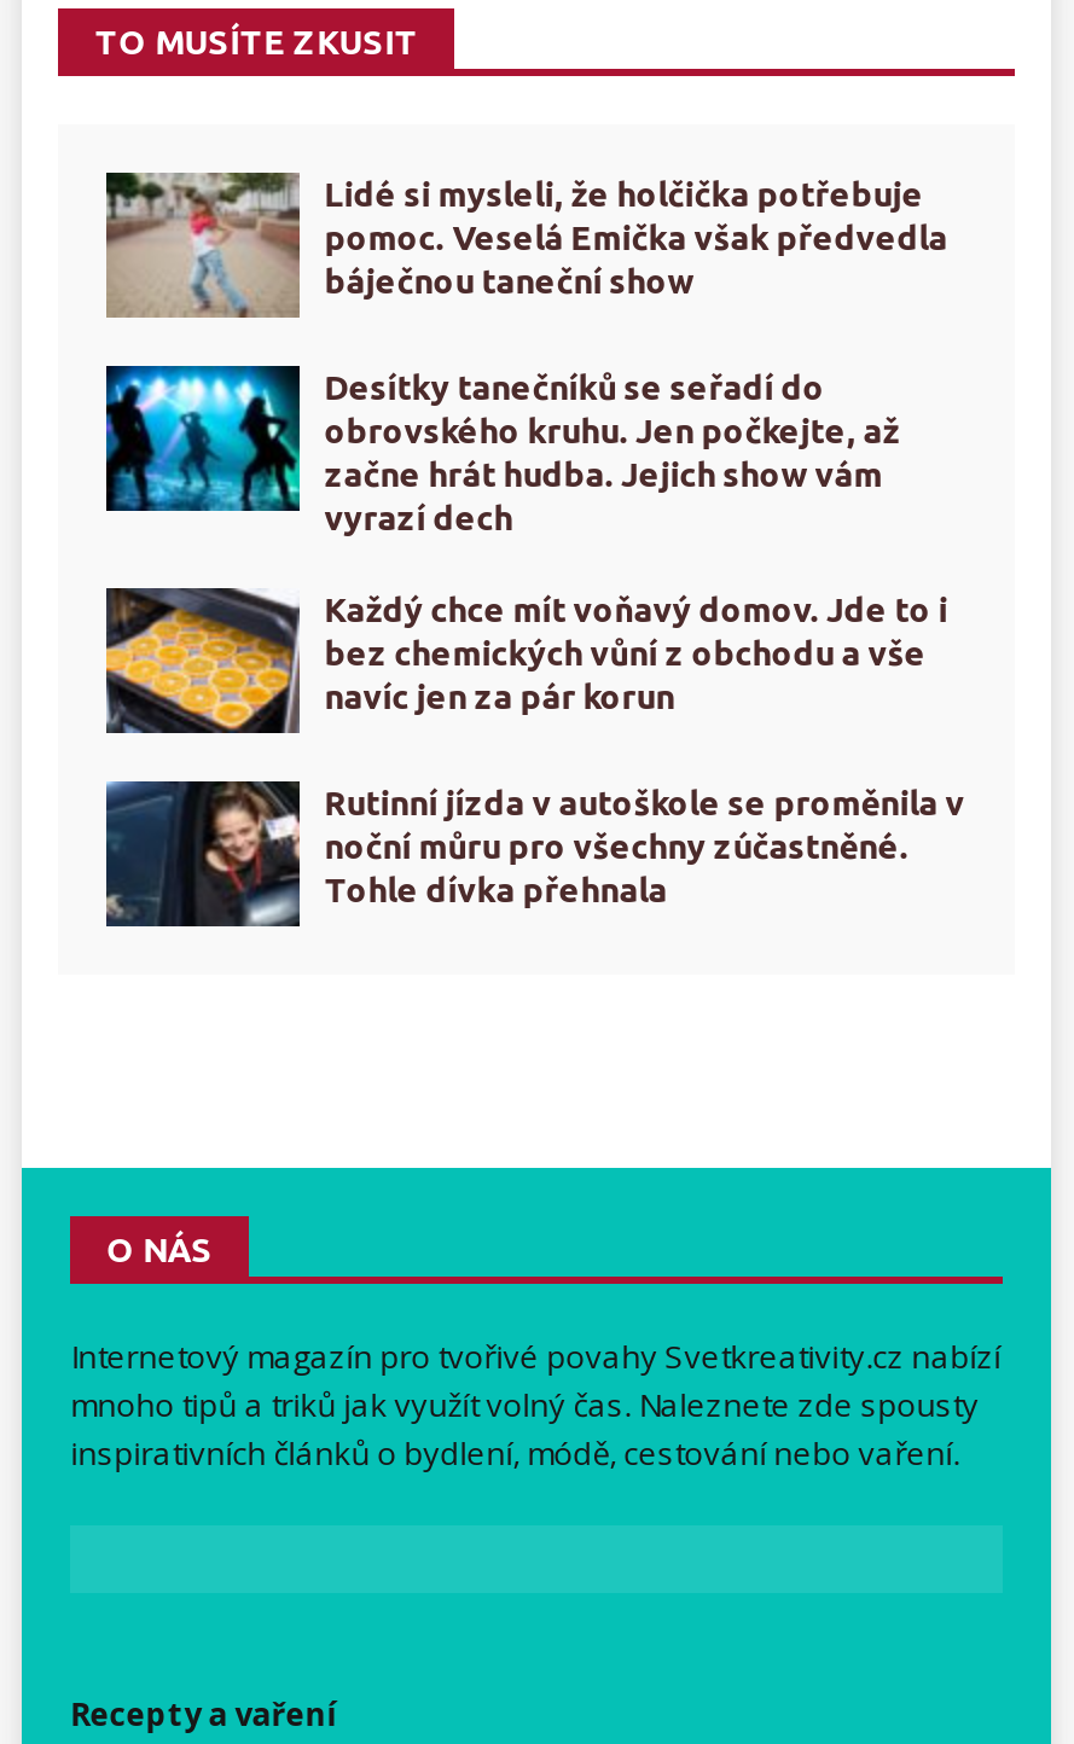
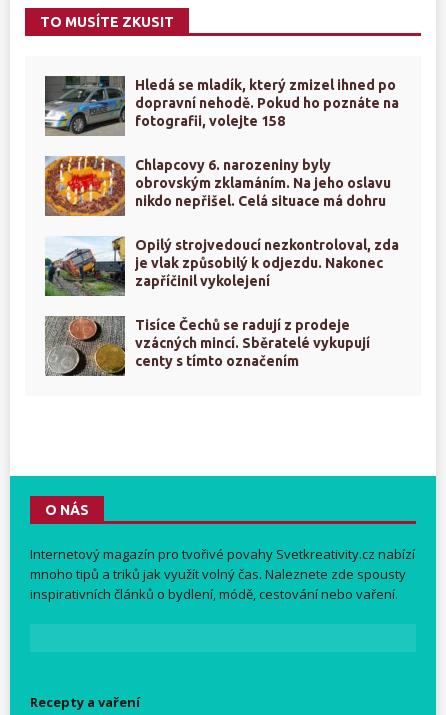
- [image]
- Lidé si mysleli, že holčička potřebuje
- pomoc. Veselá Emička však předvedla
- báječnou taneční show
+ [image]
+ Hledá se mladík, který zmizel ihned po
+ dopravní nehodě. Pokud ho poznáte na
+ fotografii, volejte 158

- [image]
- Desítky tanečníků se seřadí do
- obrovského kruhu. Jen počkejte, až
- začne hrát hudba. Jejich show vám
- vyrazí dech
+ [image]
+ Chlapcovy 6. narozeniny byly
+ obrovským zklamáním. Na jeho oslavu
+ nikdo nepřišel. Celá situace má dohru

- [image]
- Každý chce mít voňavý domov. Jde to i
- bez chemických vůní z obchodu a vše
- navíc jen za pár korun
+ [image]
+ Opilý strojvedoucí nezkontroloval, zda
+ je vlak způsobilý k odjezdu. Nakonec
+ zapříčinil vykolejení

- [image]
- Rutinní jízda v autoškole se proměnila v
- noční můru pro všechny zúčastněné.
- Tohle dívka přehnala
+ [image]
+ Tisíce Čechů se radují z prodeje
+ vzácných mincí. Sběratelé vykupují
+ centy s tímto označením
